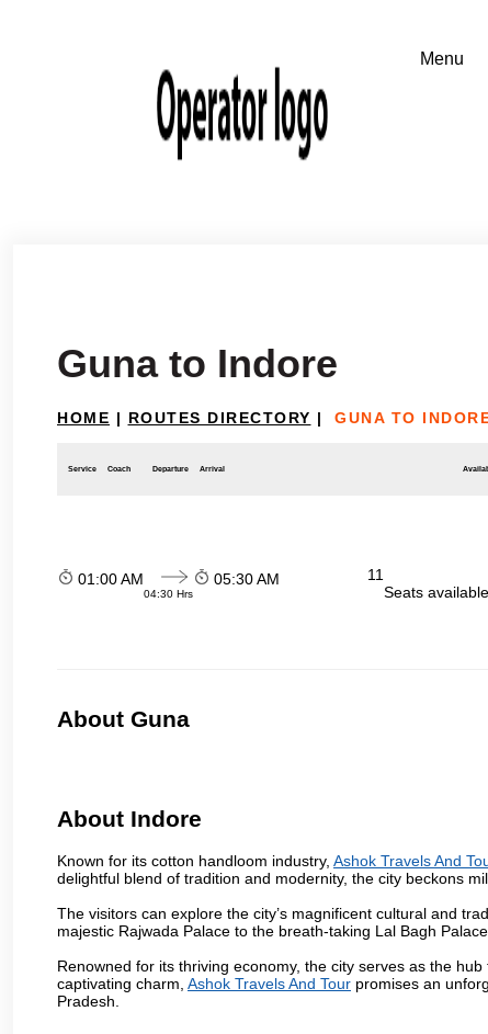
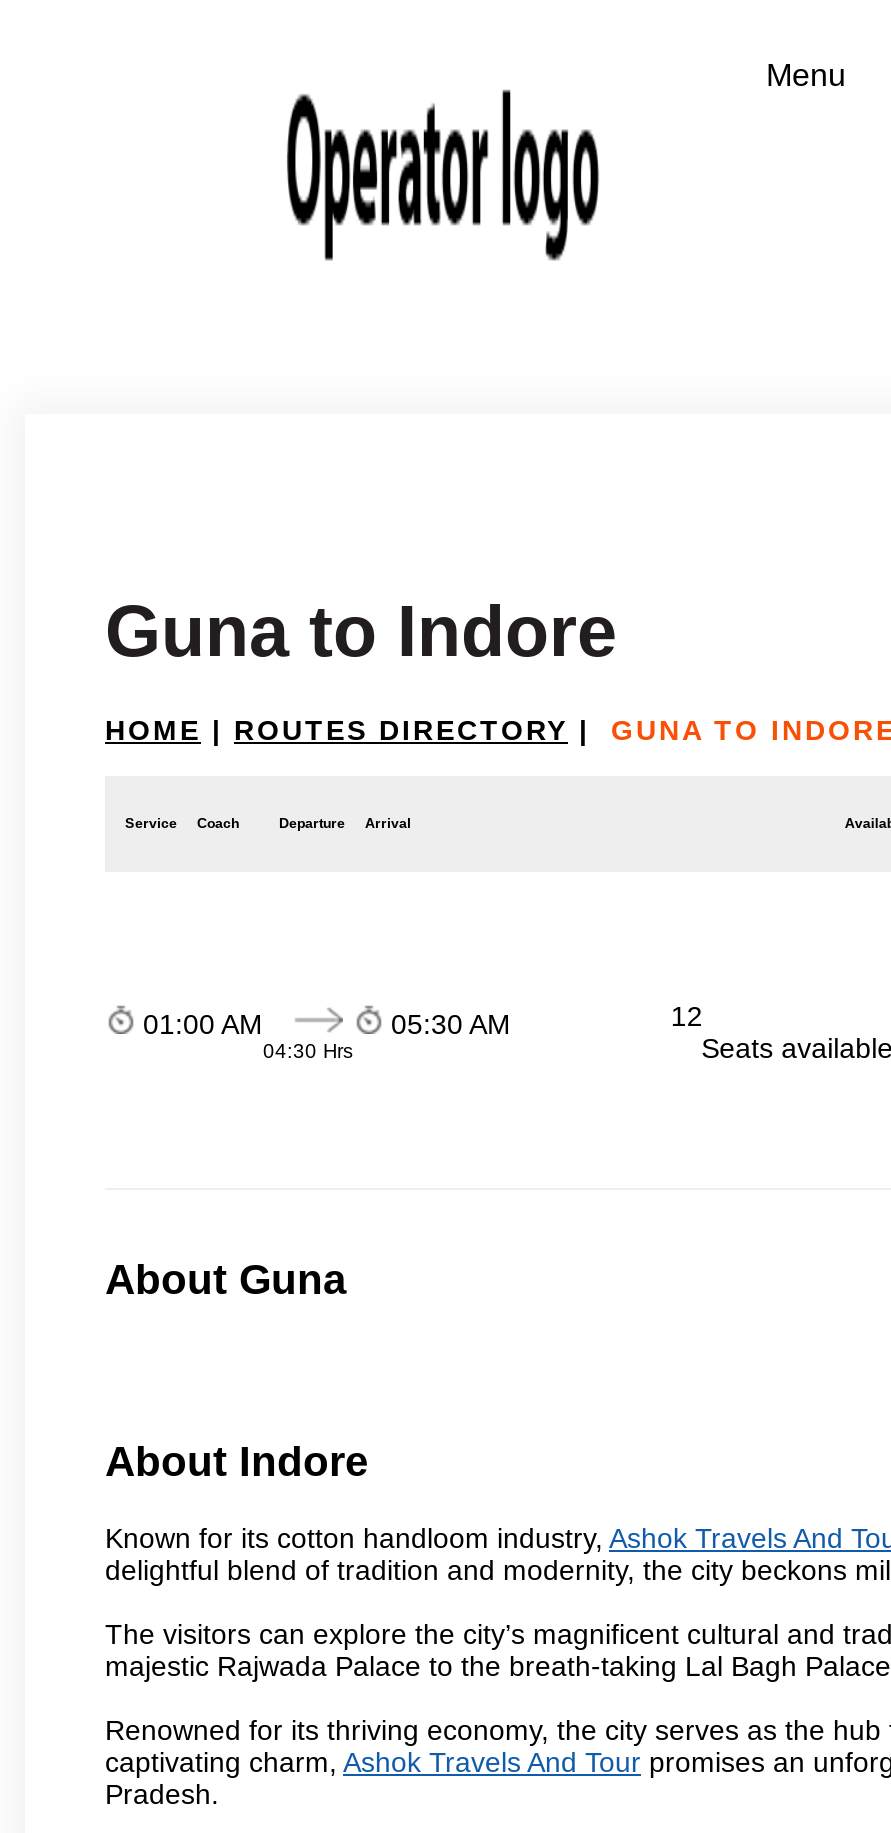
- 11
+ 12
